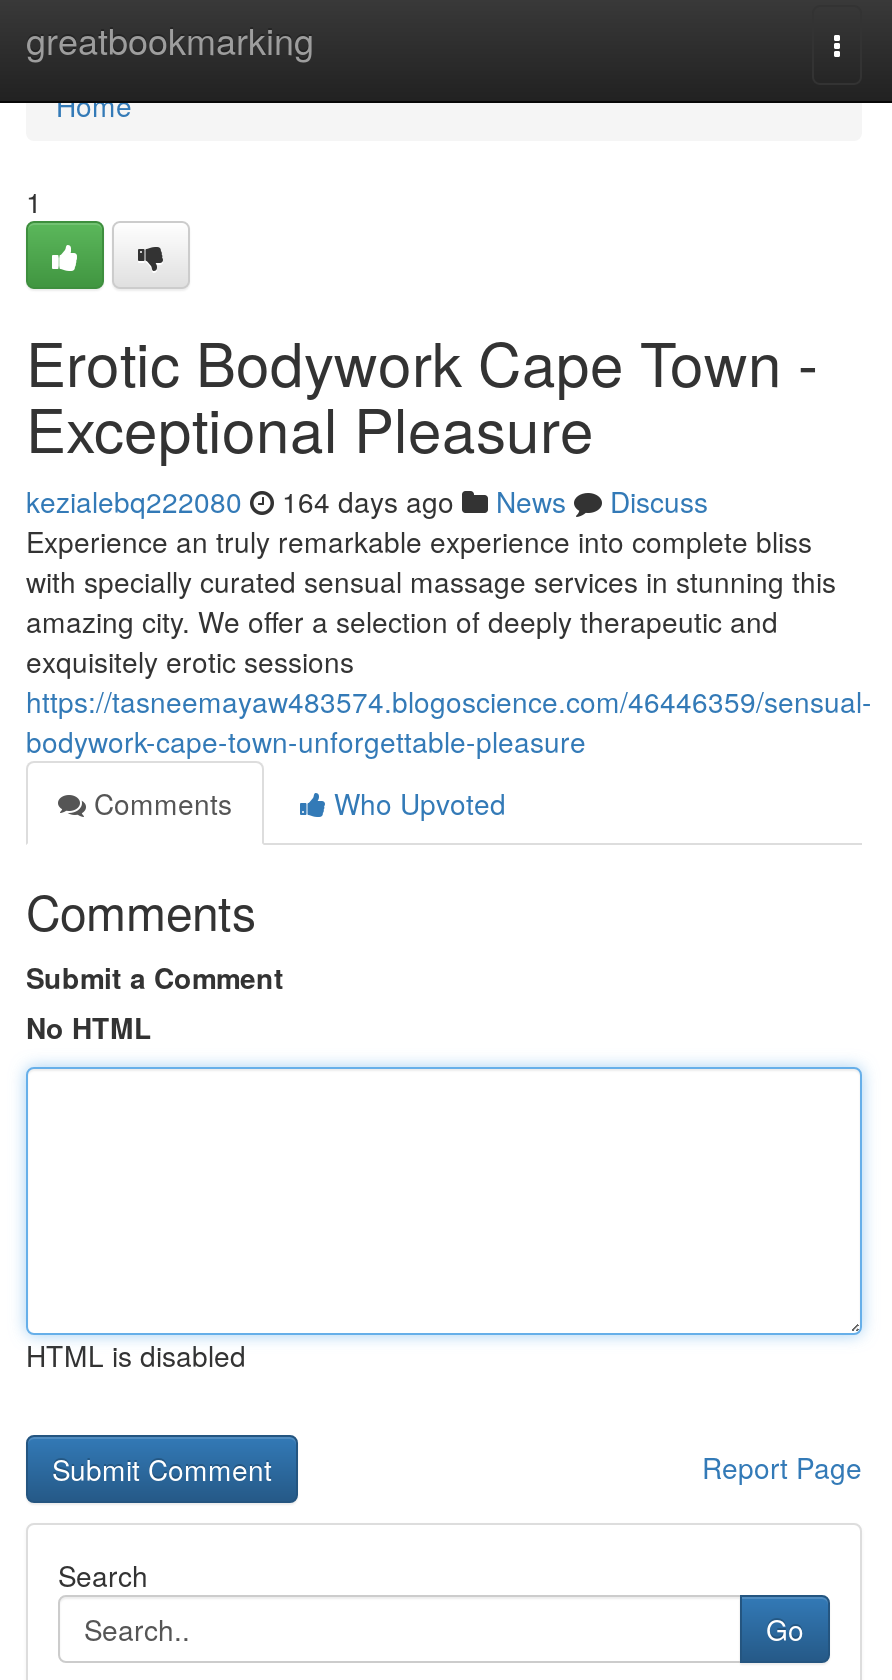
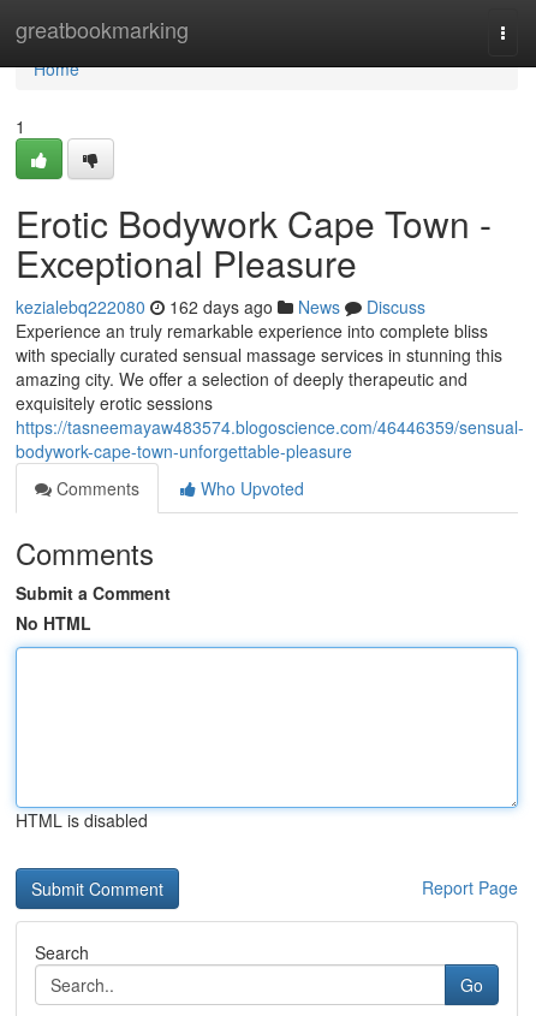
- kezialebq222080 164 days ago News Discuss
+ kezialebq222080 162 days ago News Discuss
